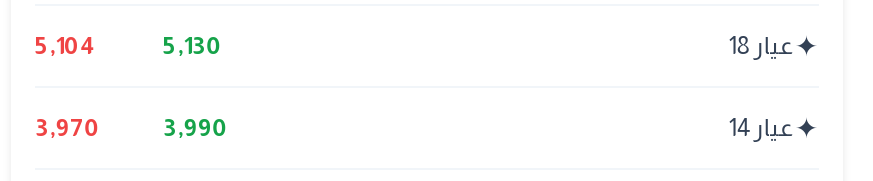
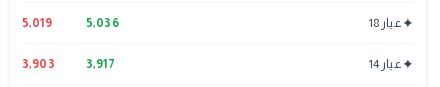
- 5,104
+ 5,019

- 5,130
+ 5,036

- 3,970
+ 3,903

- 3,990
+ 3,917
